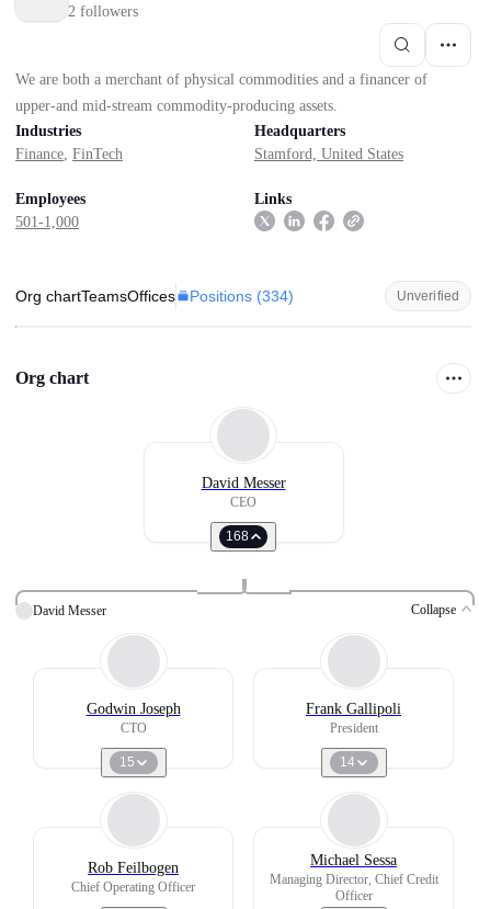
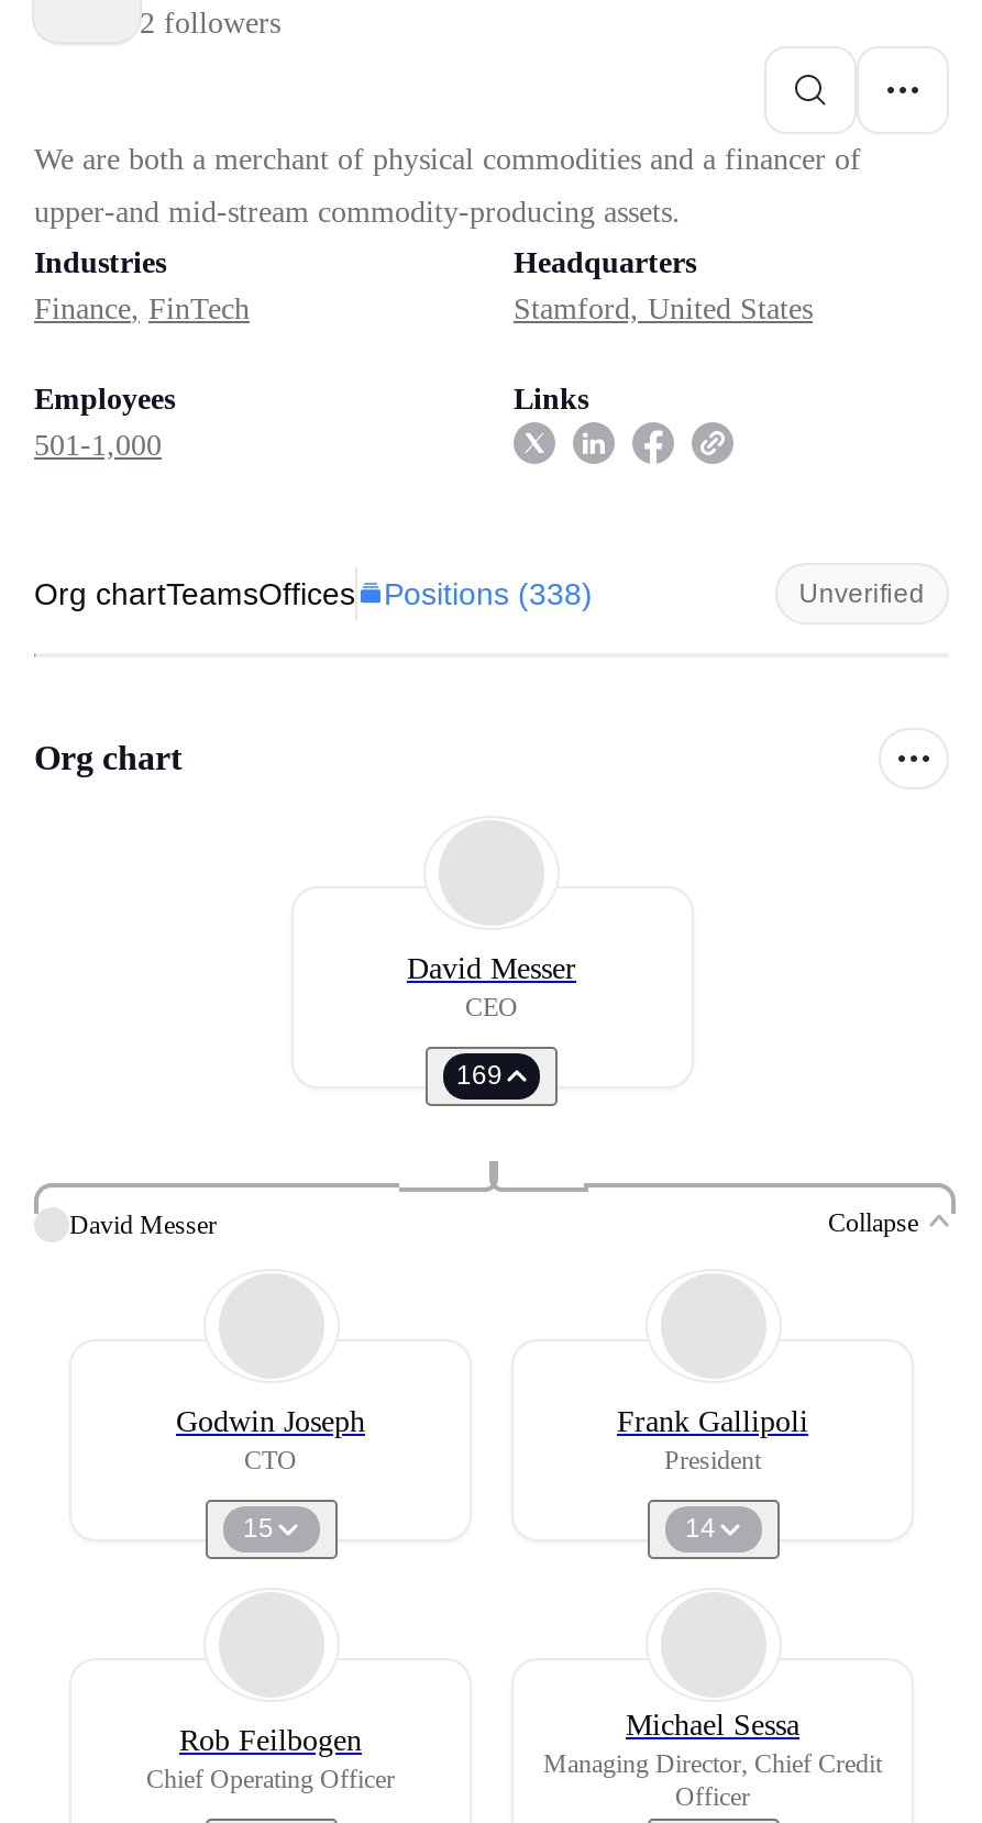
- Org chartTeamsOffices Positions (334)
+ Org chartTeamsOffices Positions (338)

- 168
+ 169
